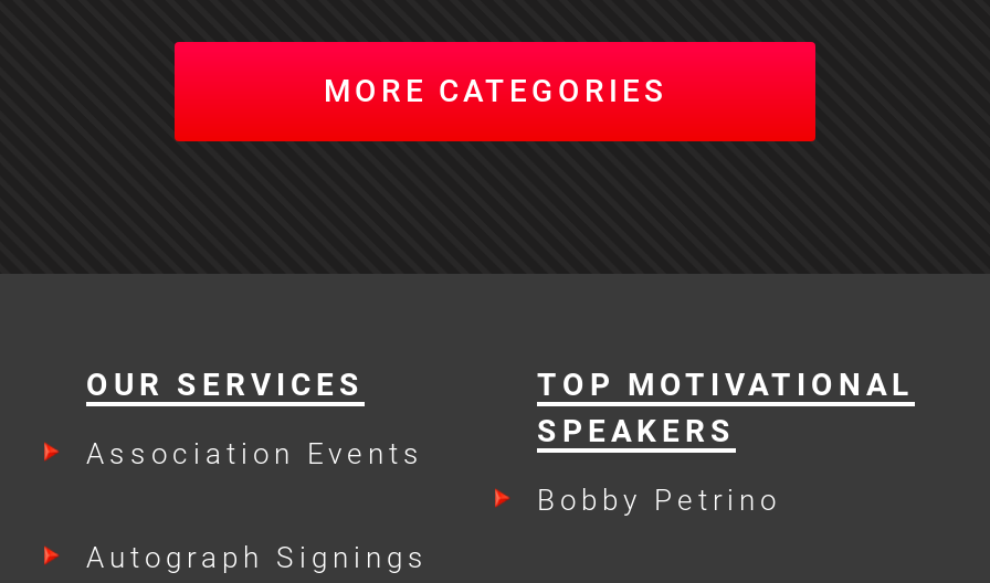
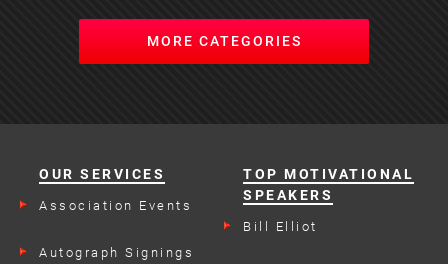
- Bobby Petrino
+ Bill Elliot
